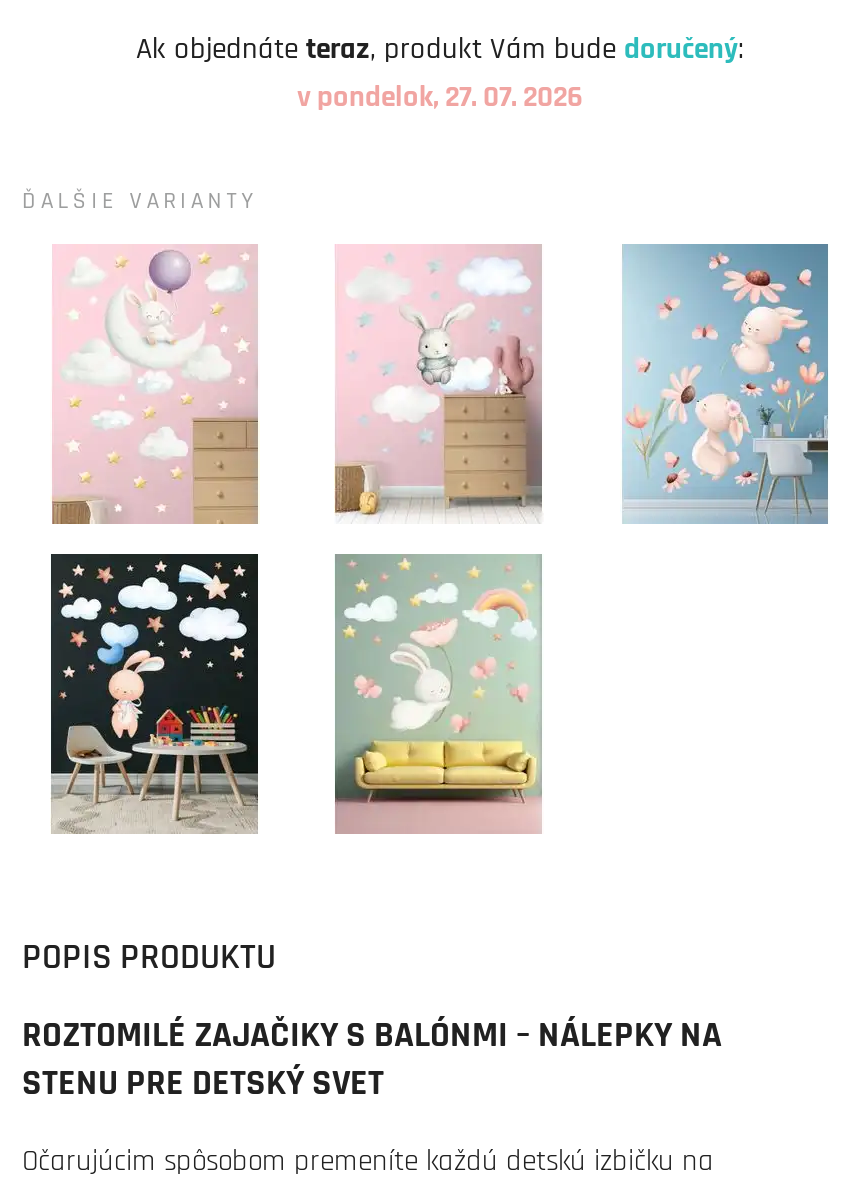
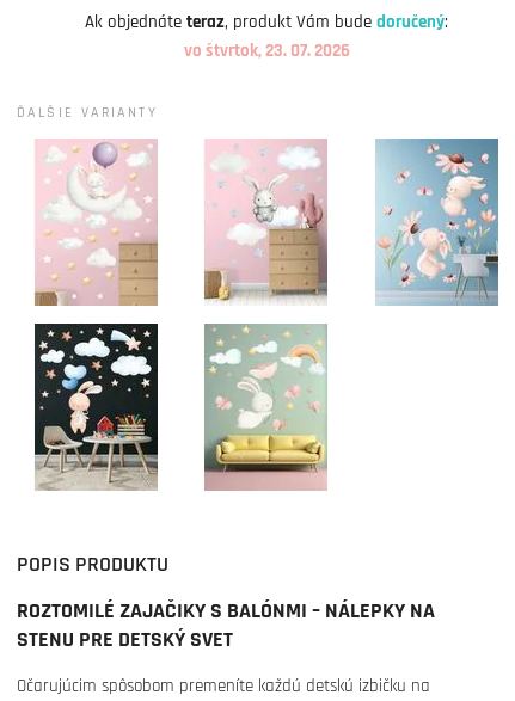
- v pondelok, 27. 07. 2026
+ vo štvrtok, 23. 07. 2026
